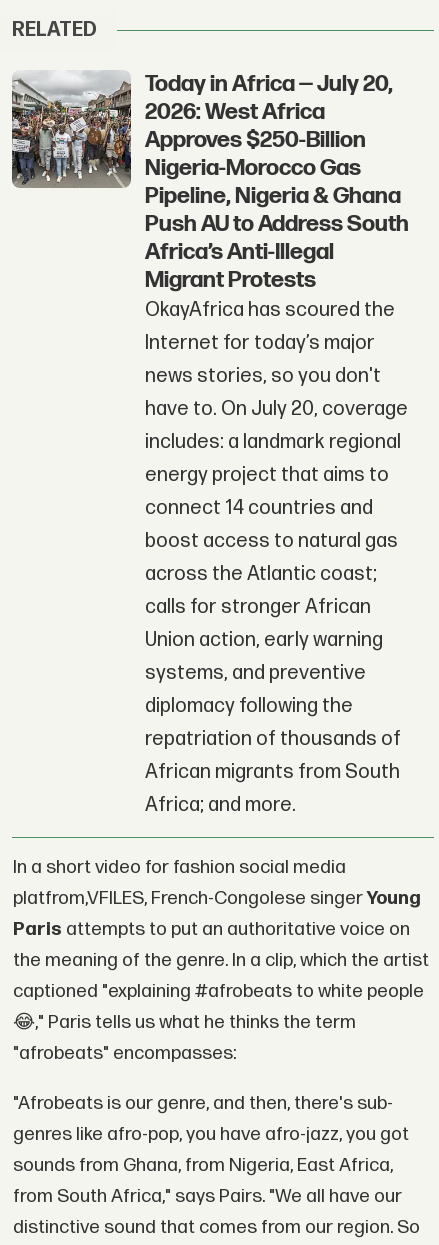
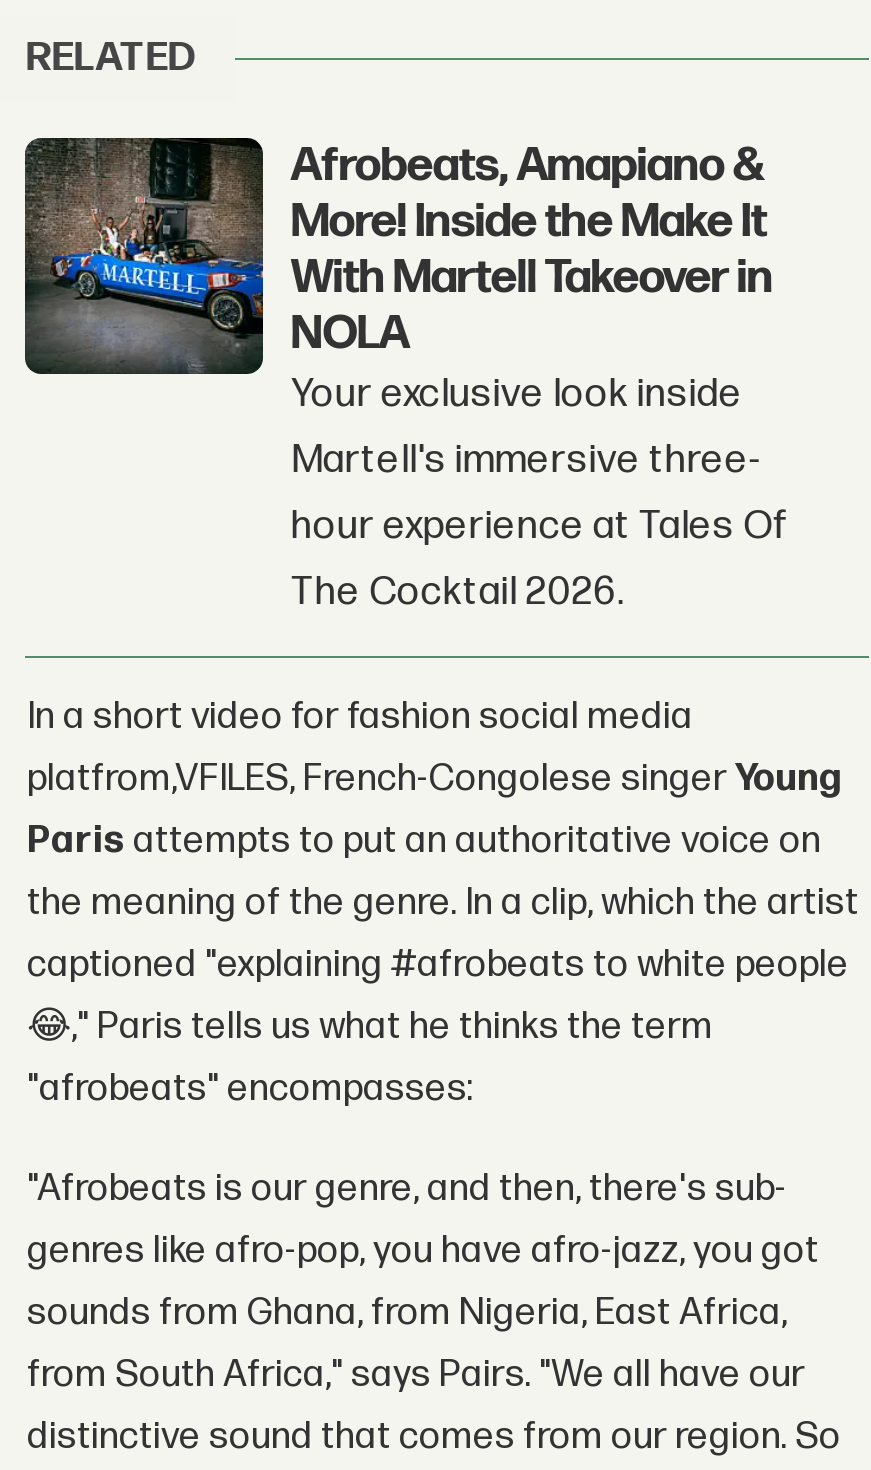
- [image]
- Today in Africa — July 20,
- 2026: West Africa
- Approves $250-Billion
- Nigeria-Morocco Gas
- Pipeline, Nigeria & Ghana
- Push AU to Address South
- Africa’s Anti-Illegal
- Migrant Protests
- OkayAfrica has scoured the
- Internet for today’s major
- news stories, so you don't
- have to. On July 20, coverage
- includes: a landmark regional
- energy project that aims to
- connect 14 countries and
- boost access to natural gas
- across the Atlantic coast;
- calls for stronger African
- Union action, early warning
- systems, and preventive
- diplomacy following the
- repatriation of thousands of
- African migrants from South
- Africa; and more.
+ [image]
+ Afrobeats, Amapiano &
+ More! Inside the Make It
+ With Martell Takeover in
+ NOLA
+ Your exclusive look inside
+ Martell's immersive three-
+ hour experience at Tales Of
+ The Cocktail 2026.
